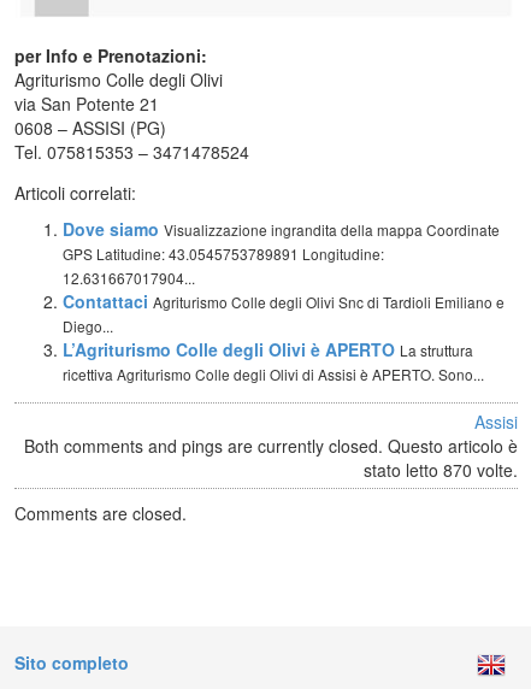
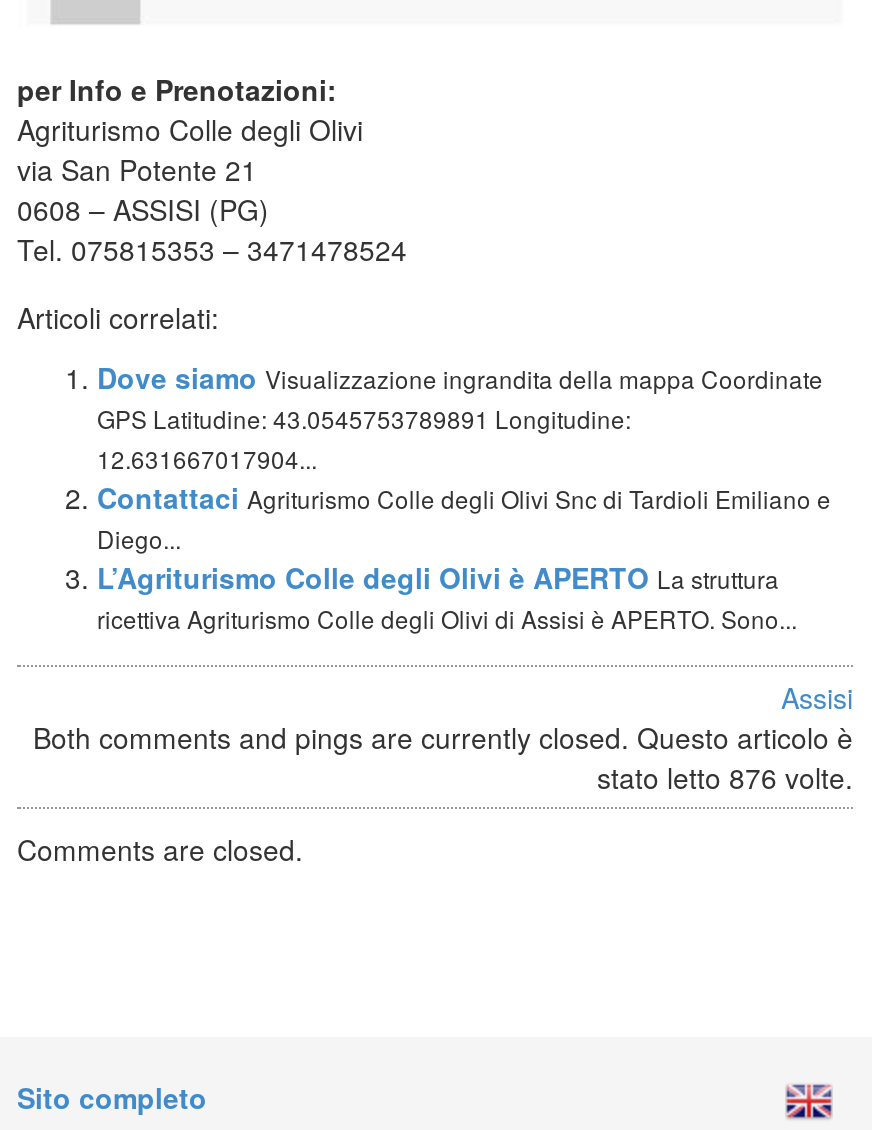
- stato letto 870 volte.
+ stato letto 876 volte.
